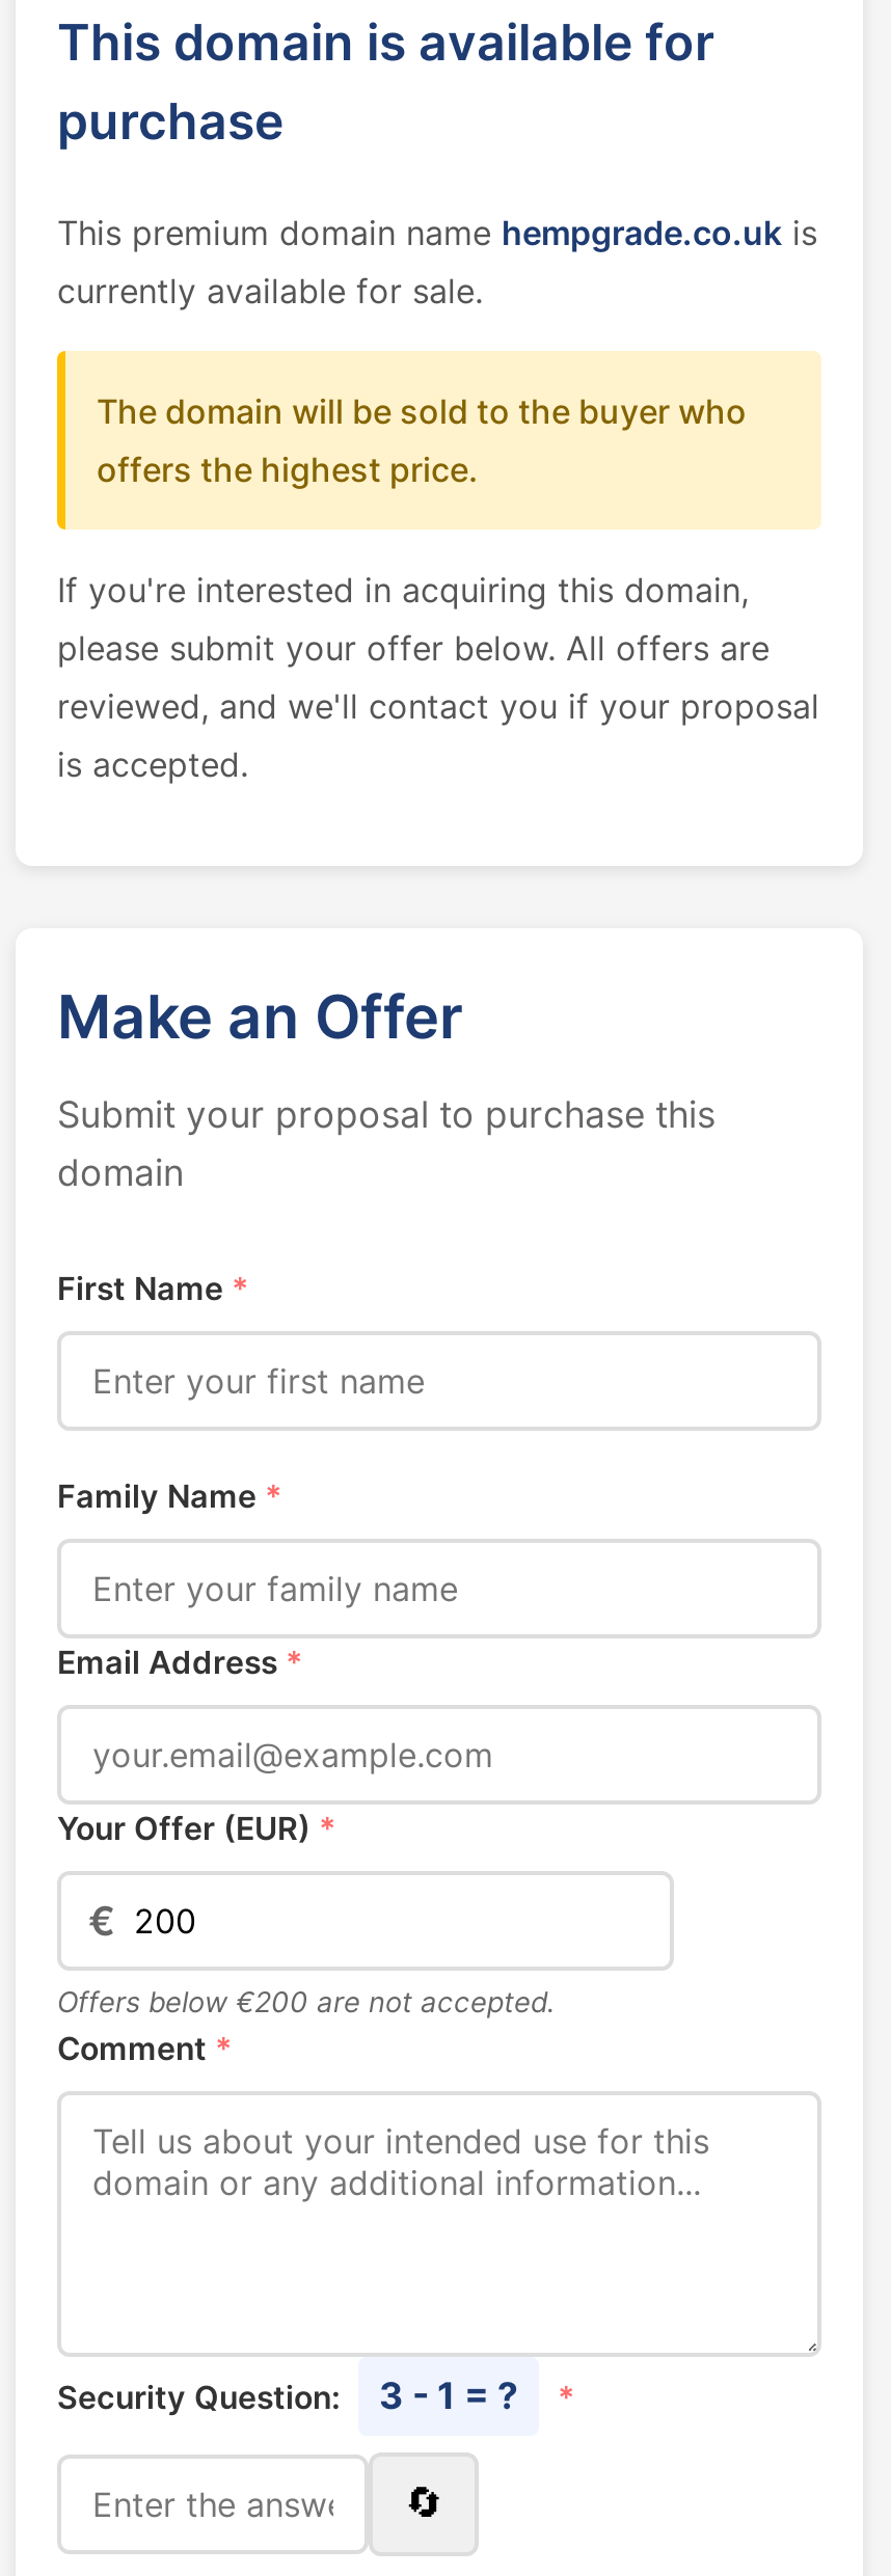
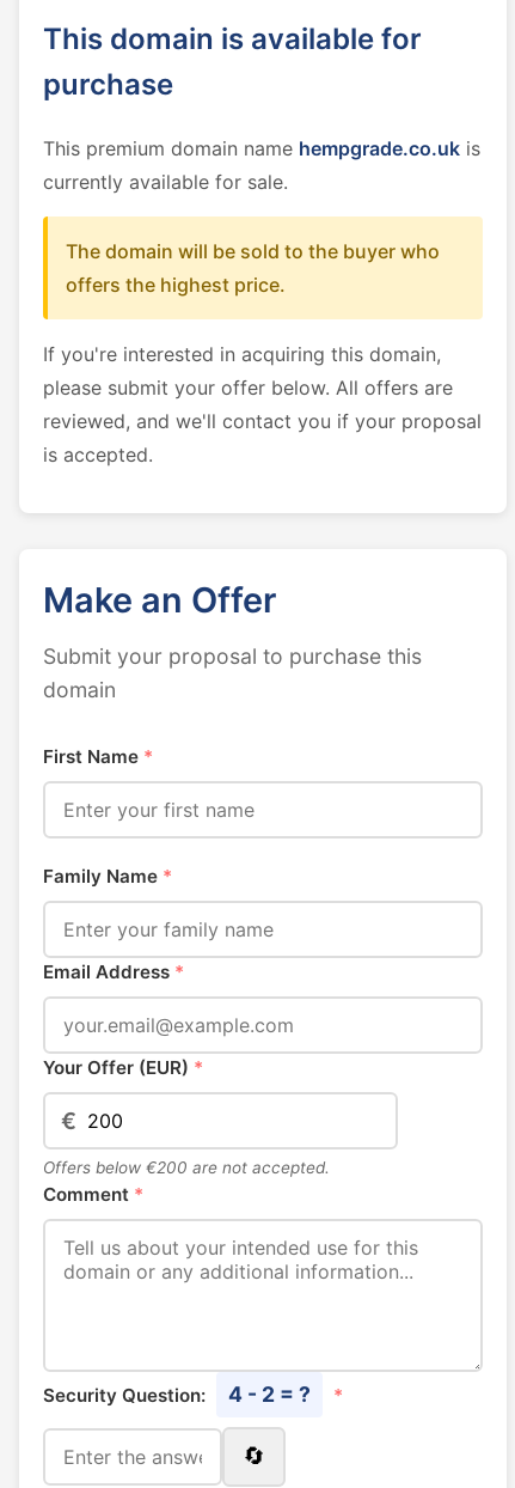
- 3 - 1 = ?
+ 4 - 2 = ?
